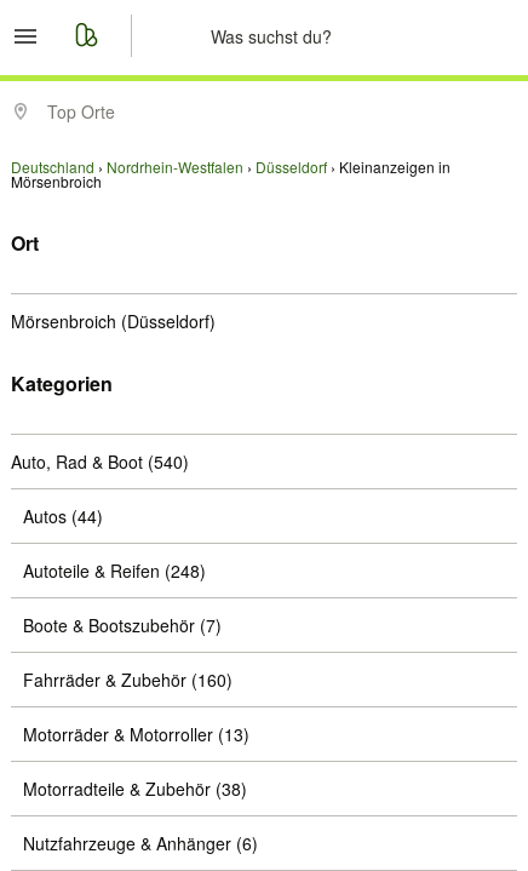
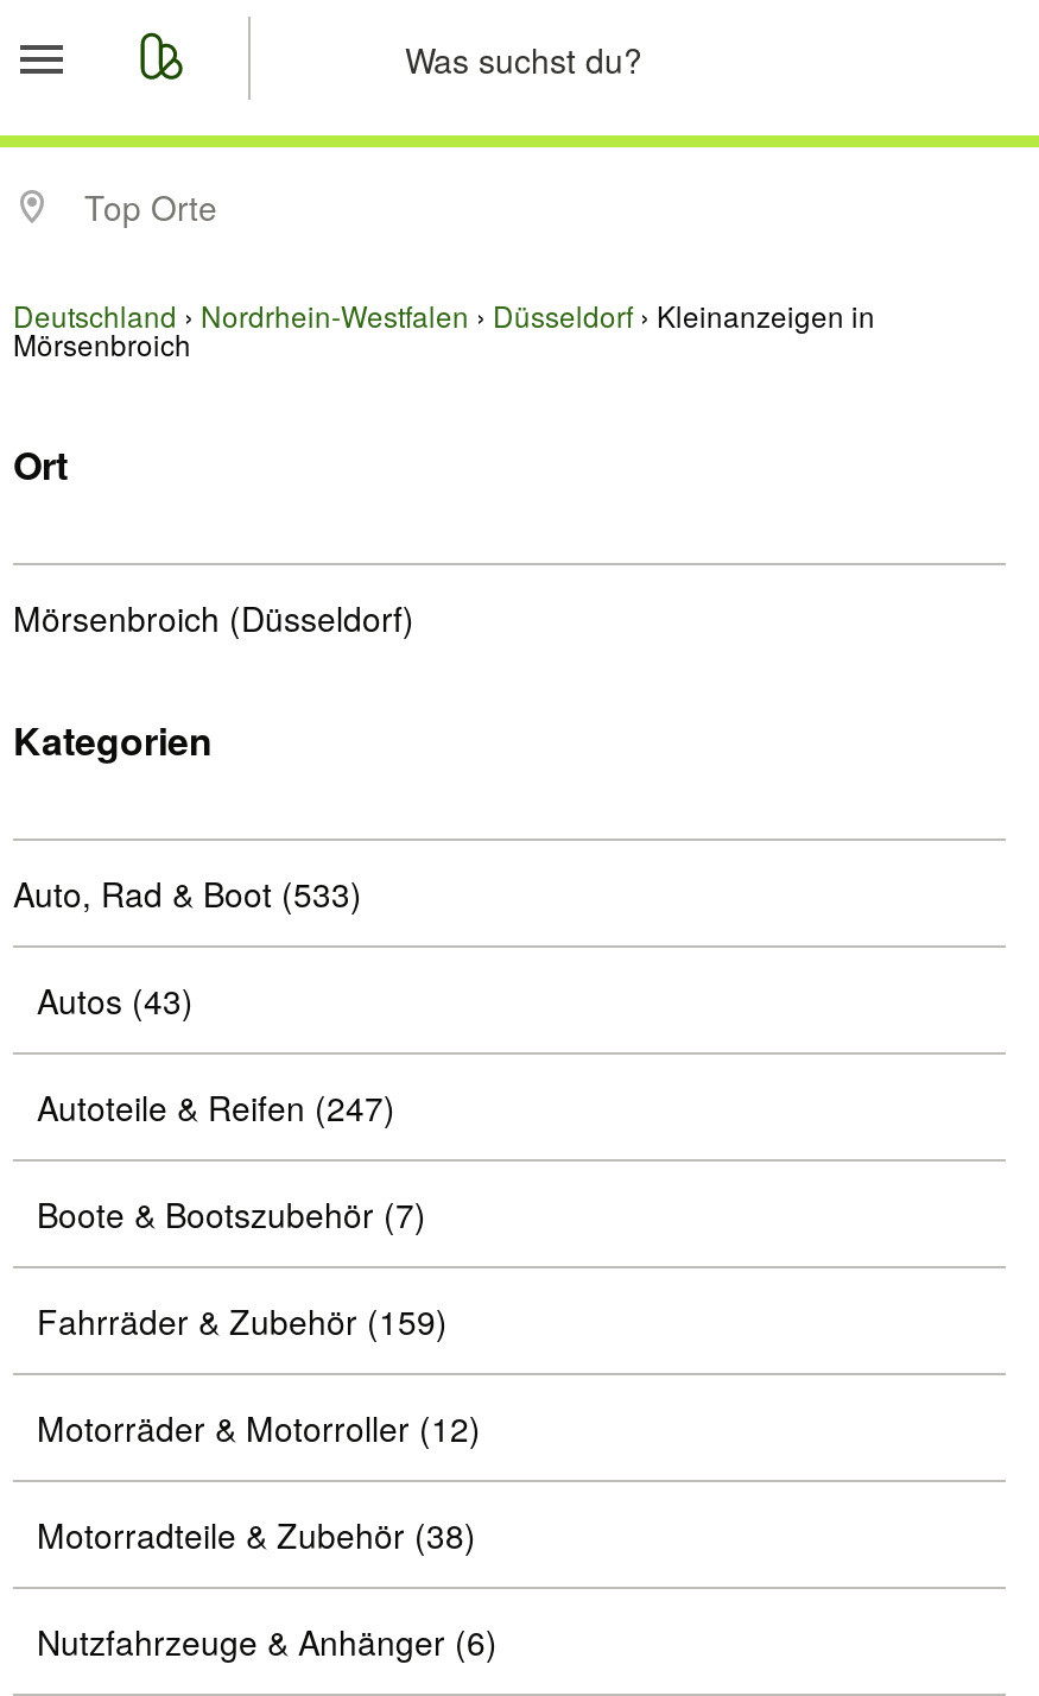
- Auto, Rad & Boot (540)
+ Auto, Rad & Boot (533)

- Autos (44)
+ Autos (43)

- Autoteile & Reifen (248)
+ Autoteile & Reifen (247)

- Fahrräder & Zubehör (160)
+ Fahrräder & Zubehör (159)

- Motorräder & Motorroller (13)
+ Motorräder & Motorroller (12)
